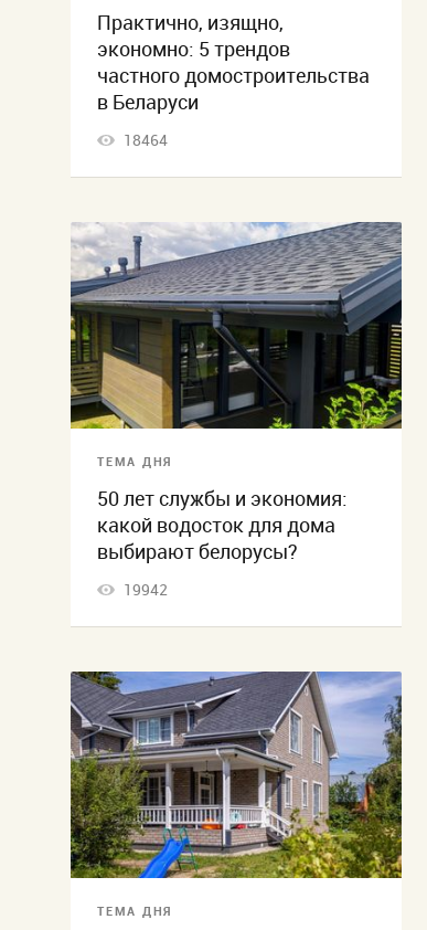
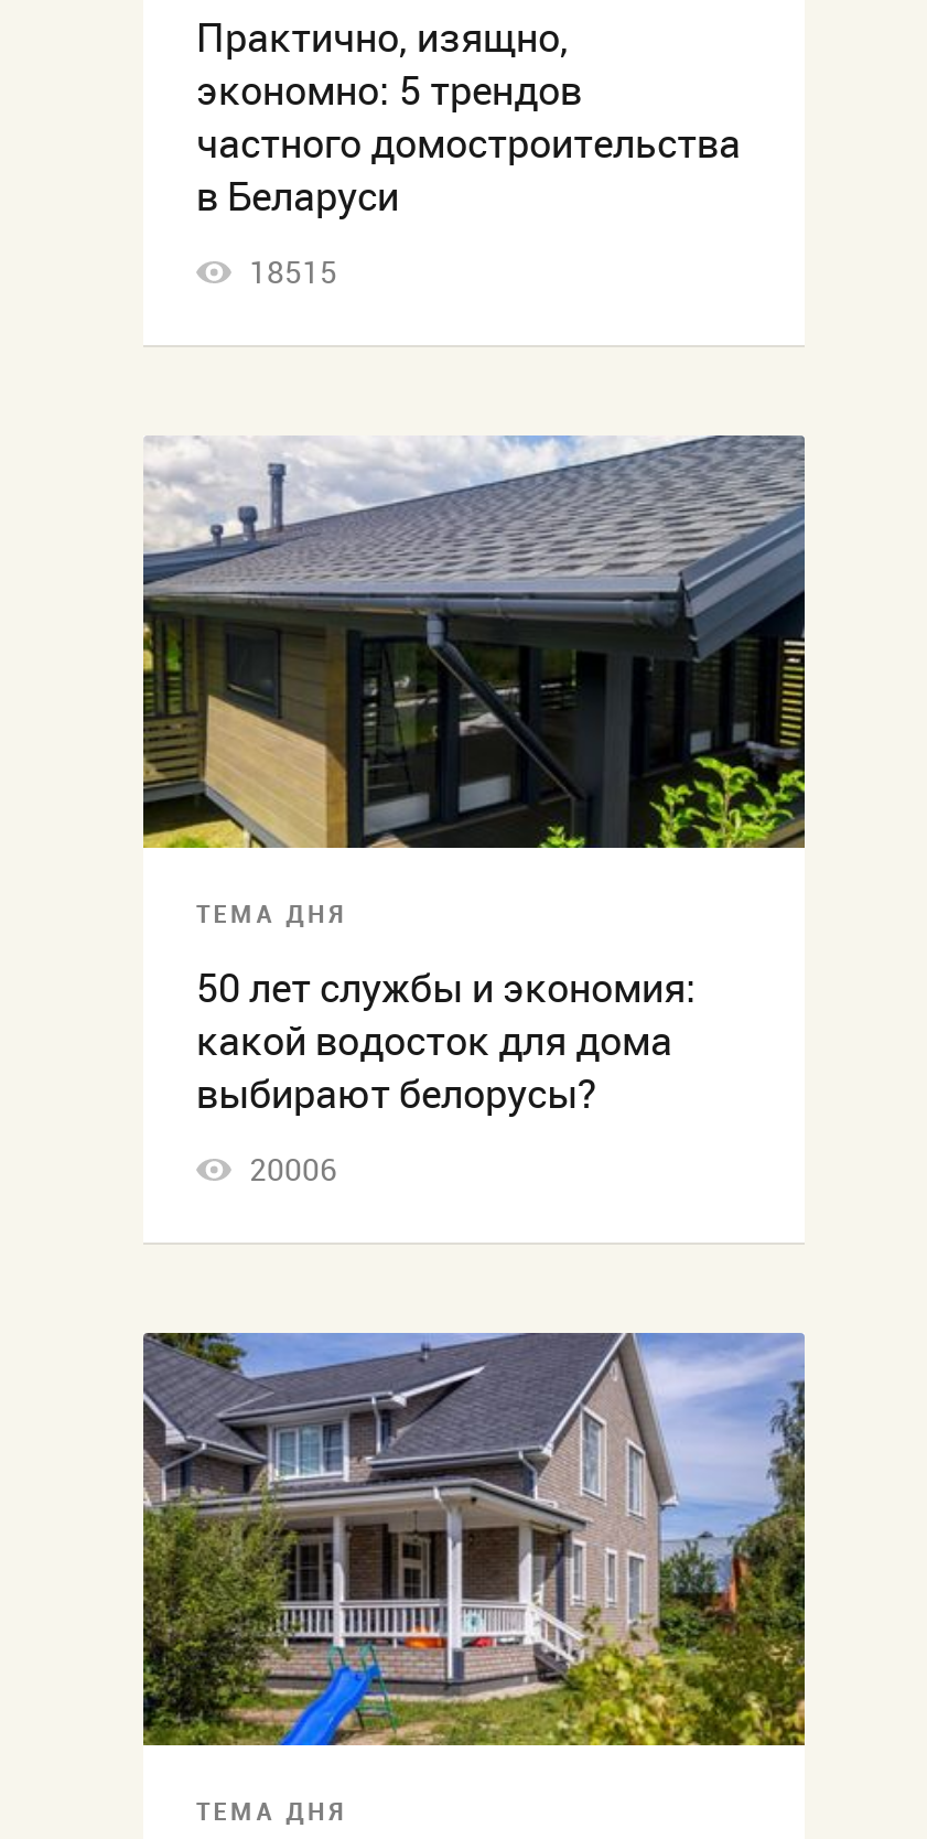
- 18464
+ 18515

- 19942
+ 20006
